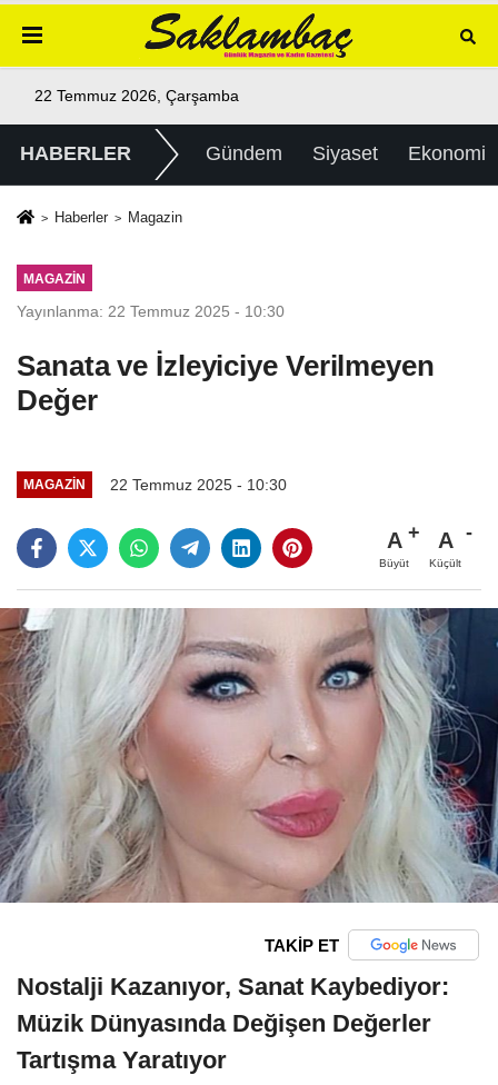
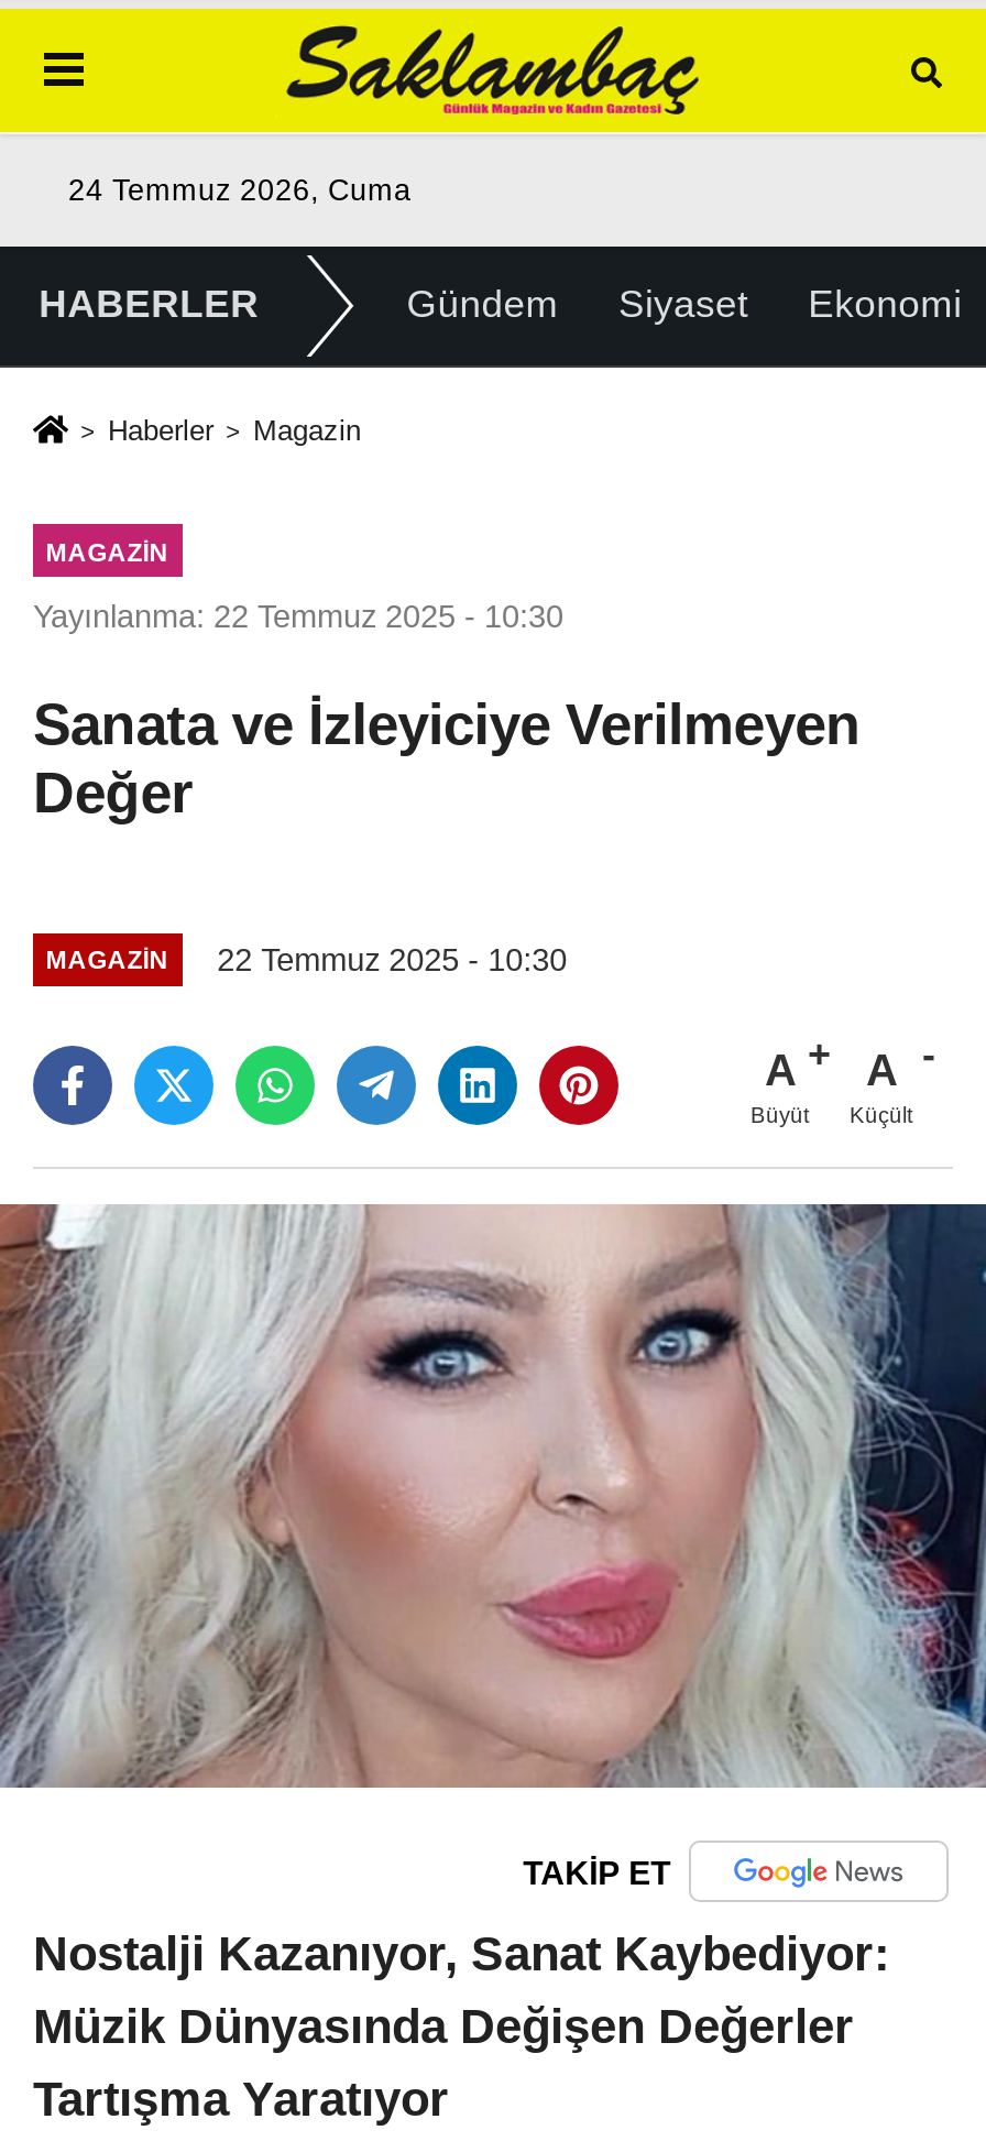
- 22 Temmuz 2026, Çarşamba
+ 24 Temmuz 2026, Cuma
